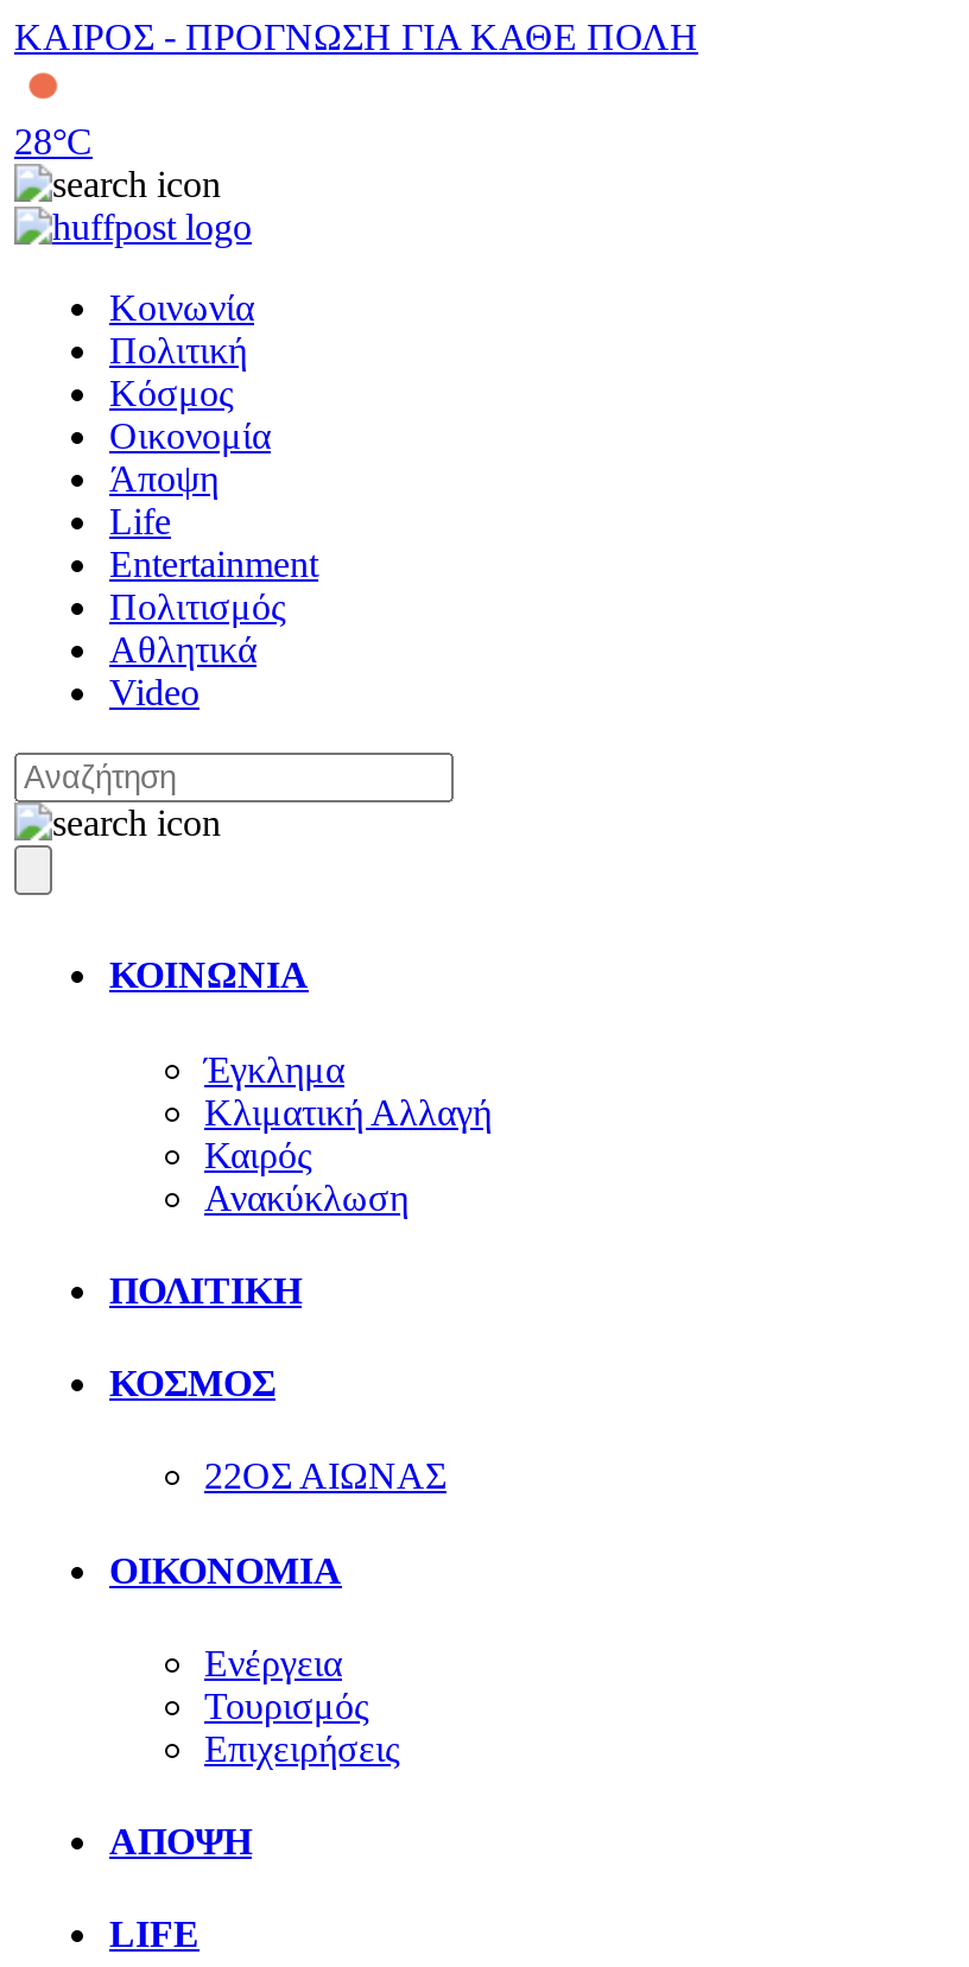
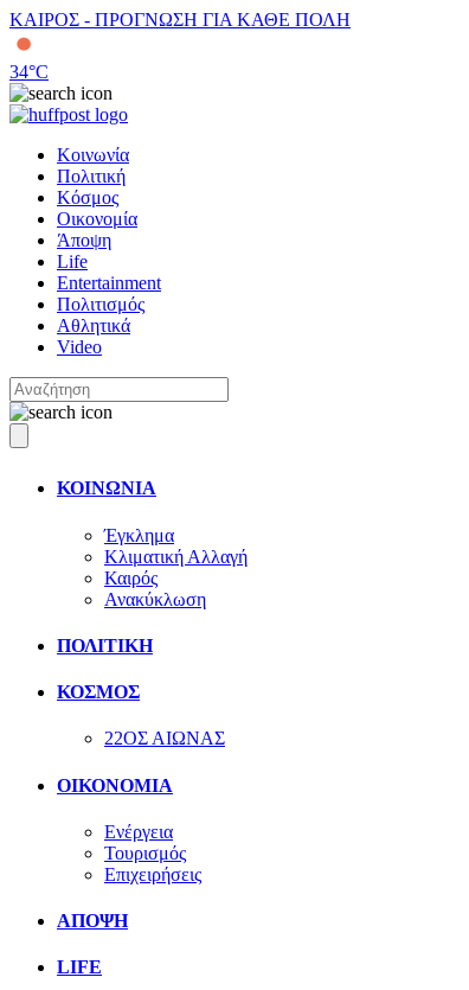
- 28°C
+ 34°C
